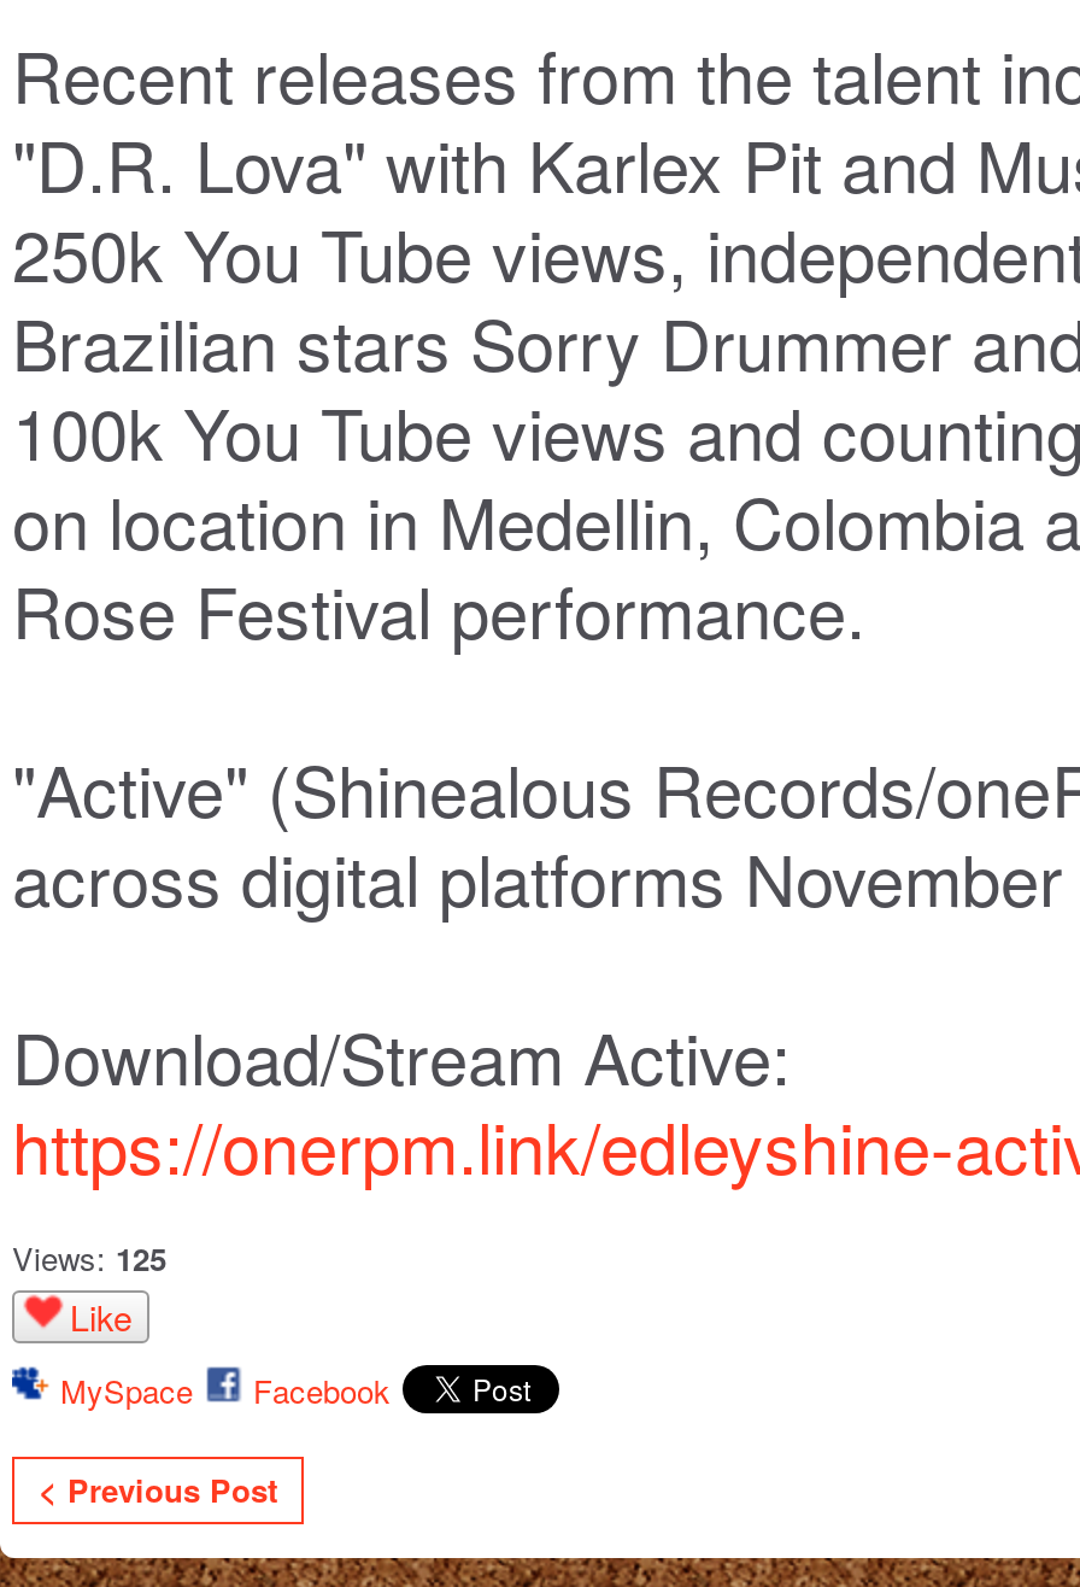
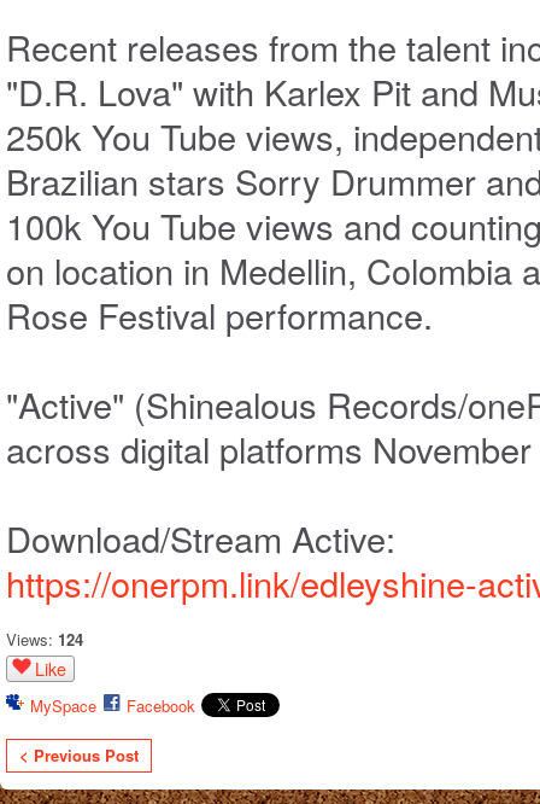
- Views: 125
+ Views: 124
